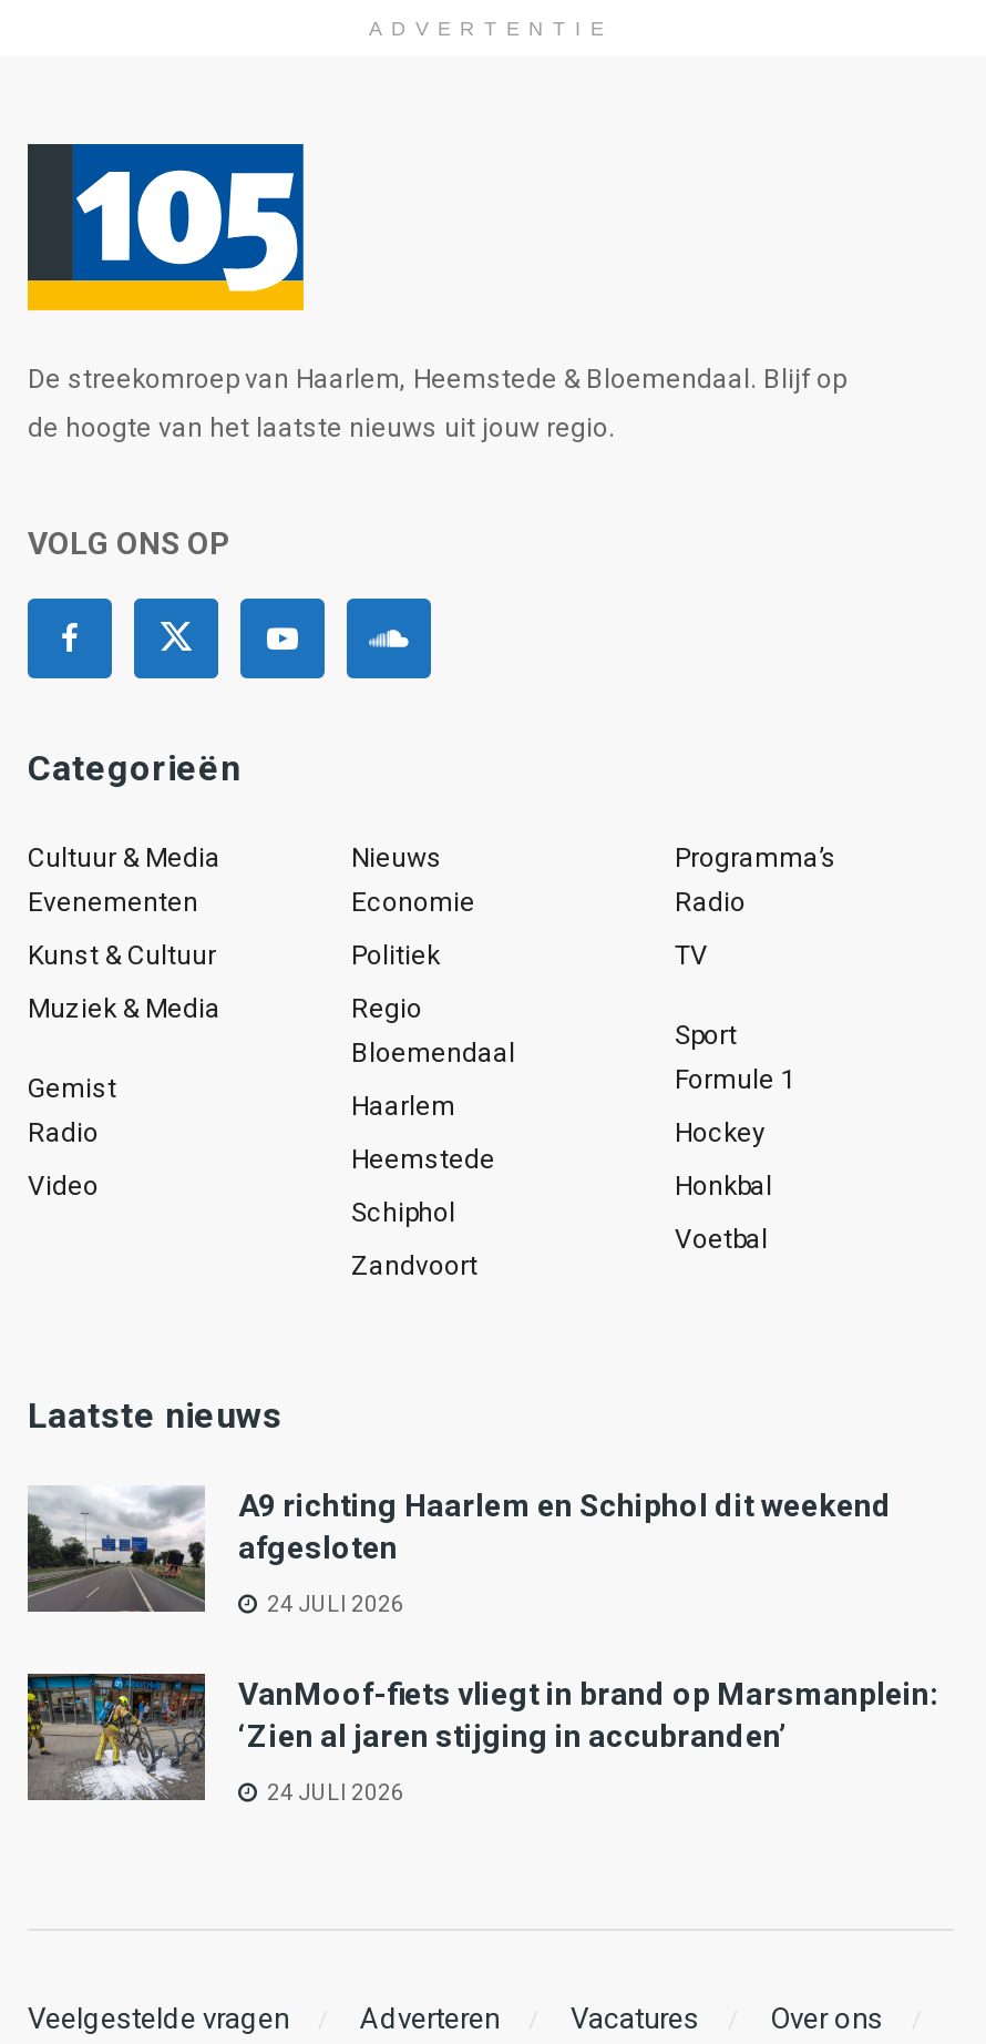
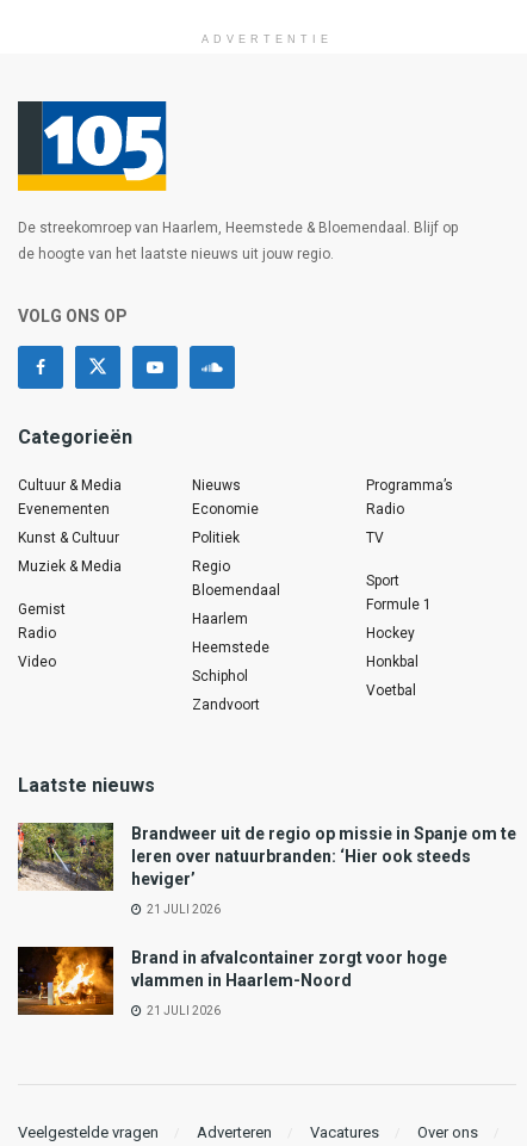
- [image]
- A9 richting Haarlem en Schiphol dit weekend
- afgesloten
+ [image]
+ Brandweer uit de regio op missie in Spanje om te
+ leren over natuurbranden: ‘Hier ook steeds
+ heviger’

- 24 JULI 2026
+ 21 JULI 2026

- [image]
- VanMoof-fiets vliegt in brand op Marsmanplein:
- ‘Zien al jaren stijging in accubranden’
+ [image]
+ Brand in afvalcontainer zorgt voor hoge
+ vlammen in Haarlem-Noord

- 24 JULI 2026
+ 21 JULI 2026
